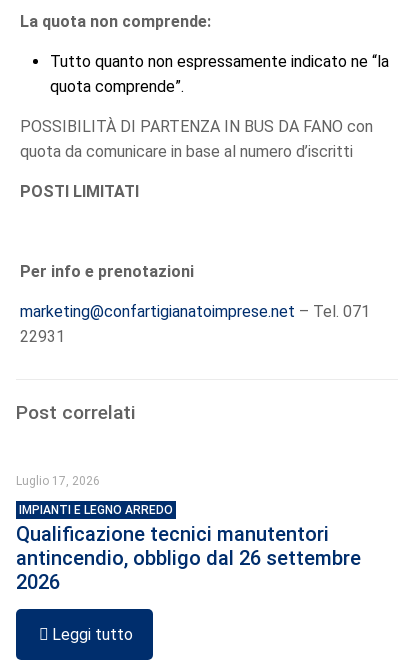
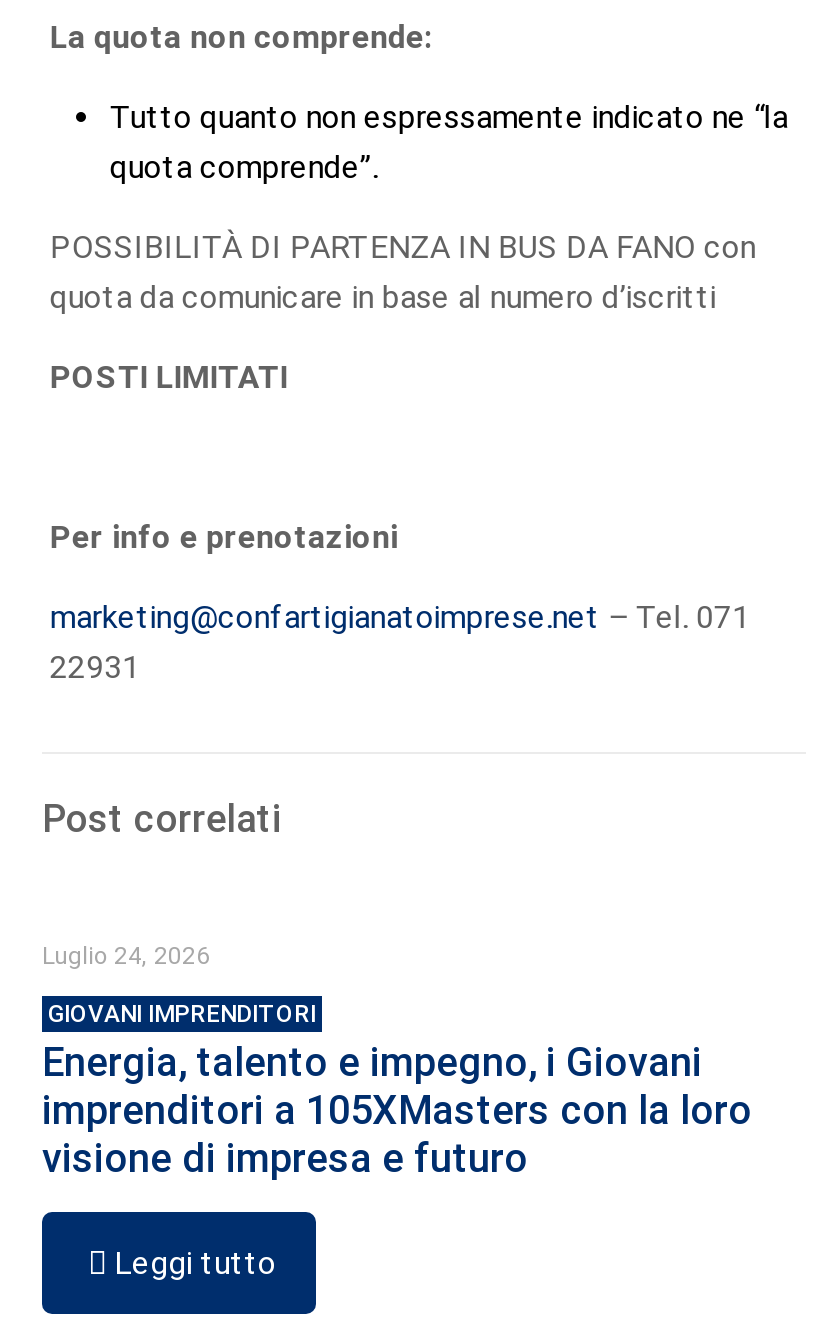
- Luglio 17, 2026
+ Luglio 24, 2026

- IMPIANTI E LEGNO ARREDO
- Qualificazione tecnici manutentori
- antincendio, obbligo dal 26 settembre
- 2026
+ GIOVANI IMPRENDITORI
+ Energia, talento e impegno, i Giovani
+ imprenditori a 105XMasters con la loro
+ visione di impresa e futuro
